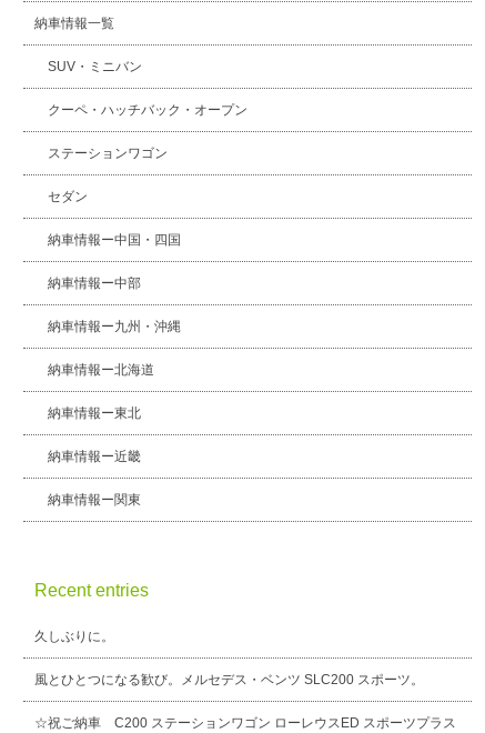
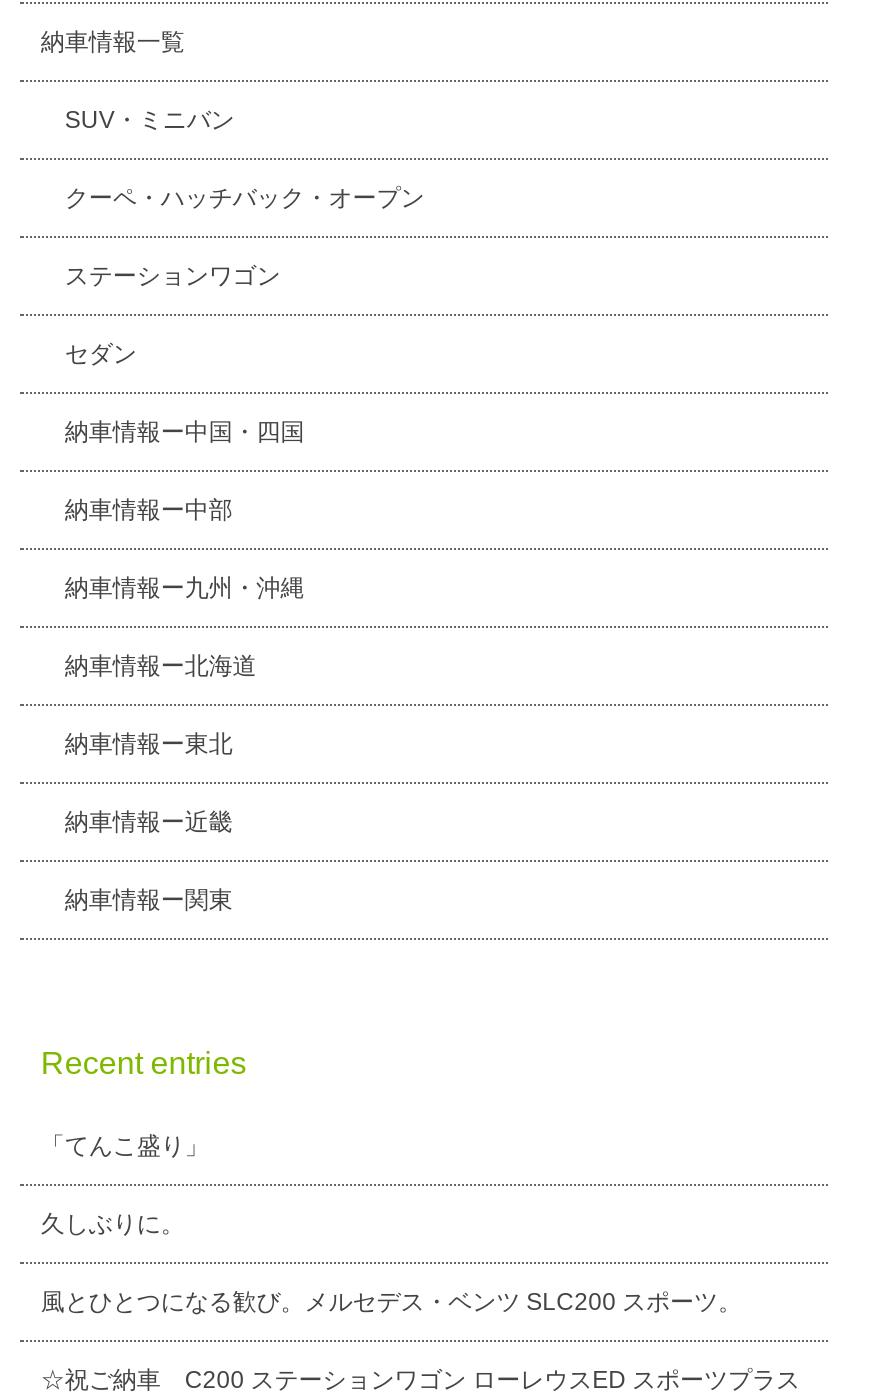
+ 「てんこ盛り」
